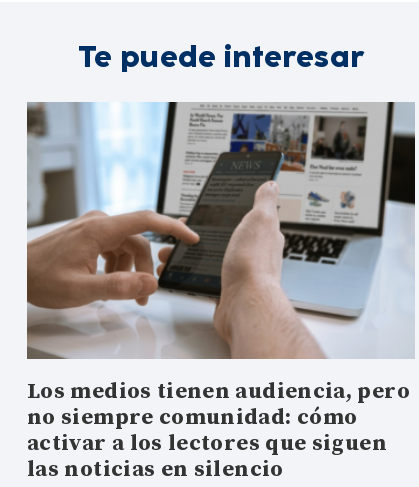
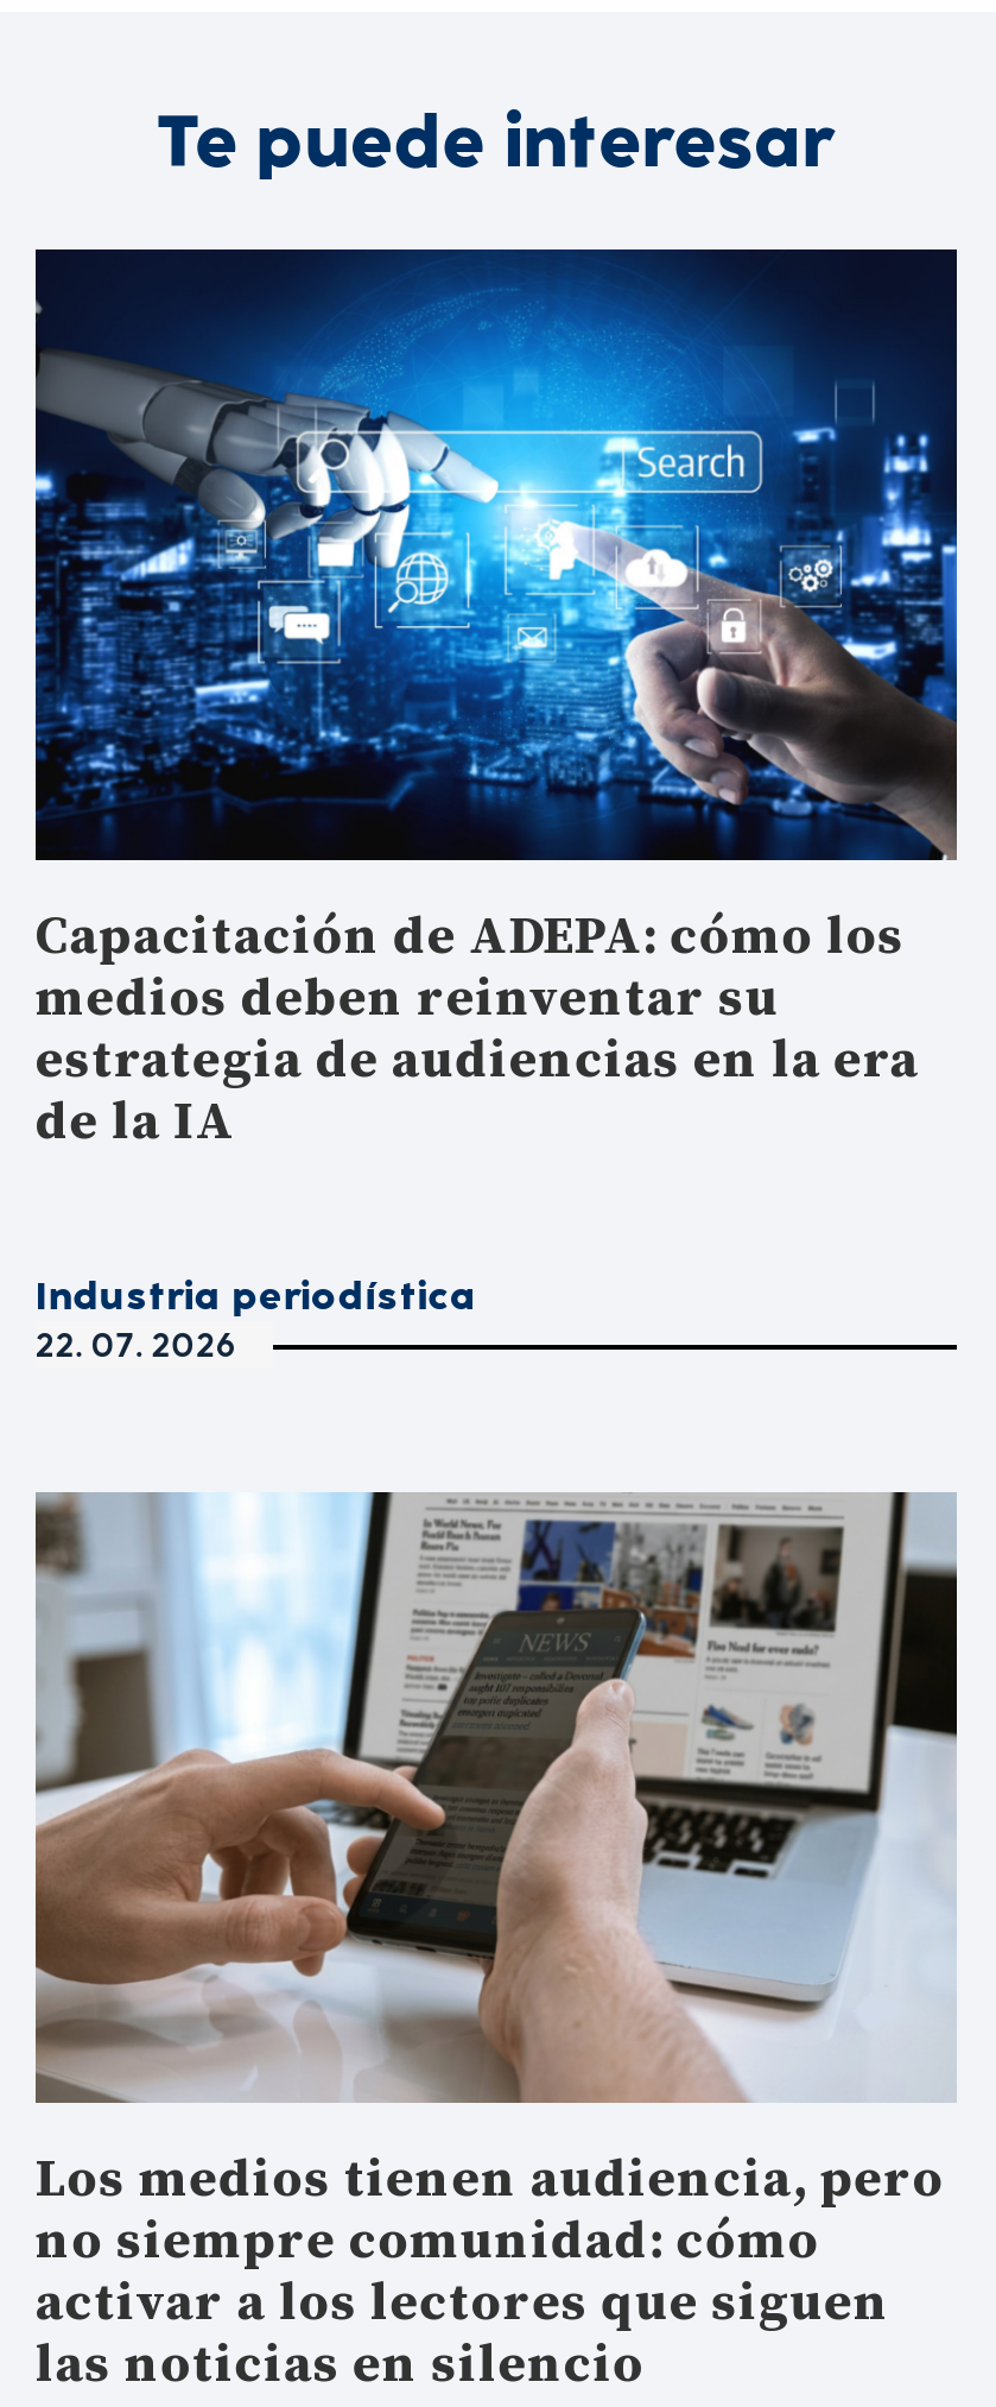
+ [image]
+ Capacitación de ADEPA: cómo los
+ medios deben reinventar su
+ estrategia de audiencias en la era
+ de la IA
+ Industria periodística
+ 22. 07. 2026
